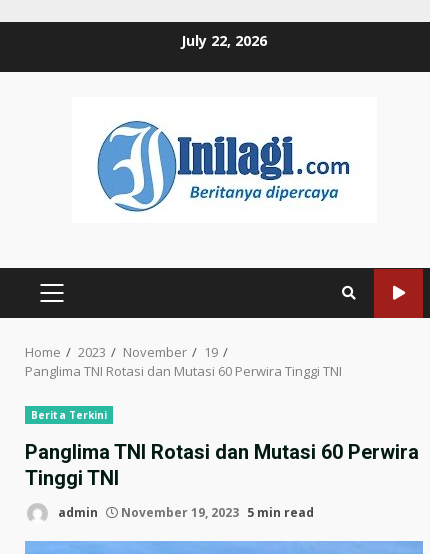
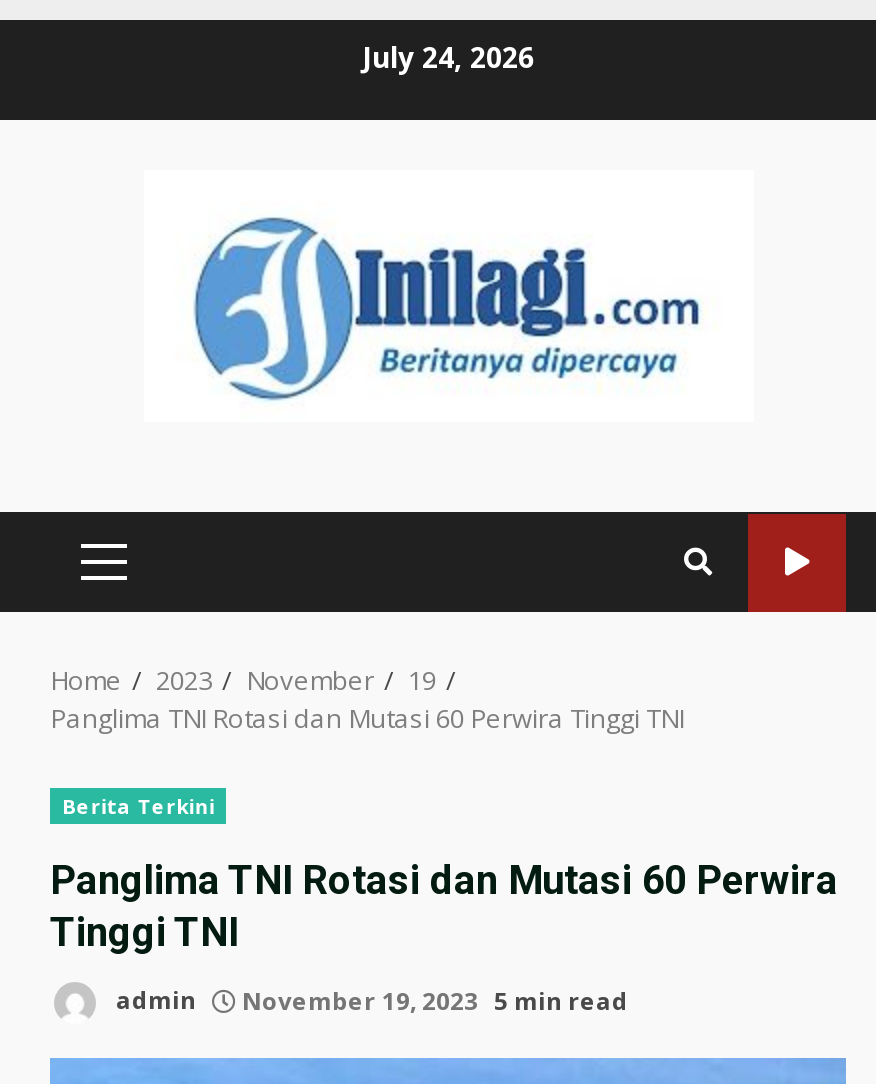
- July 22, 2026
+ July 24, 2026
